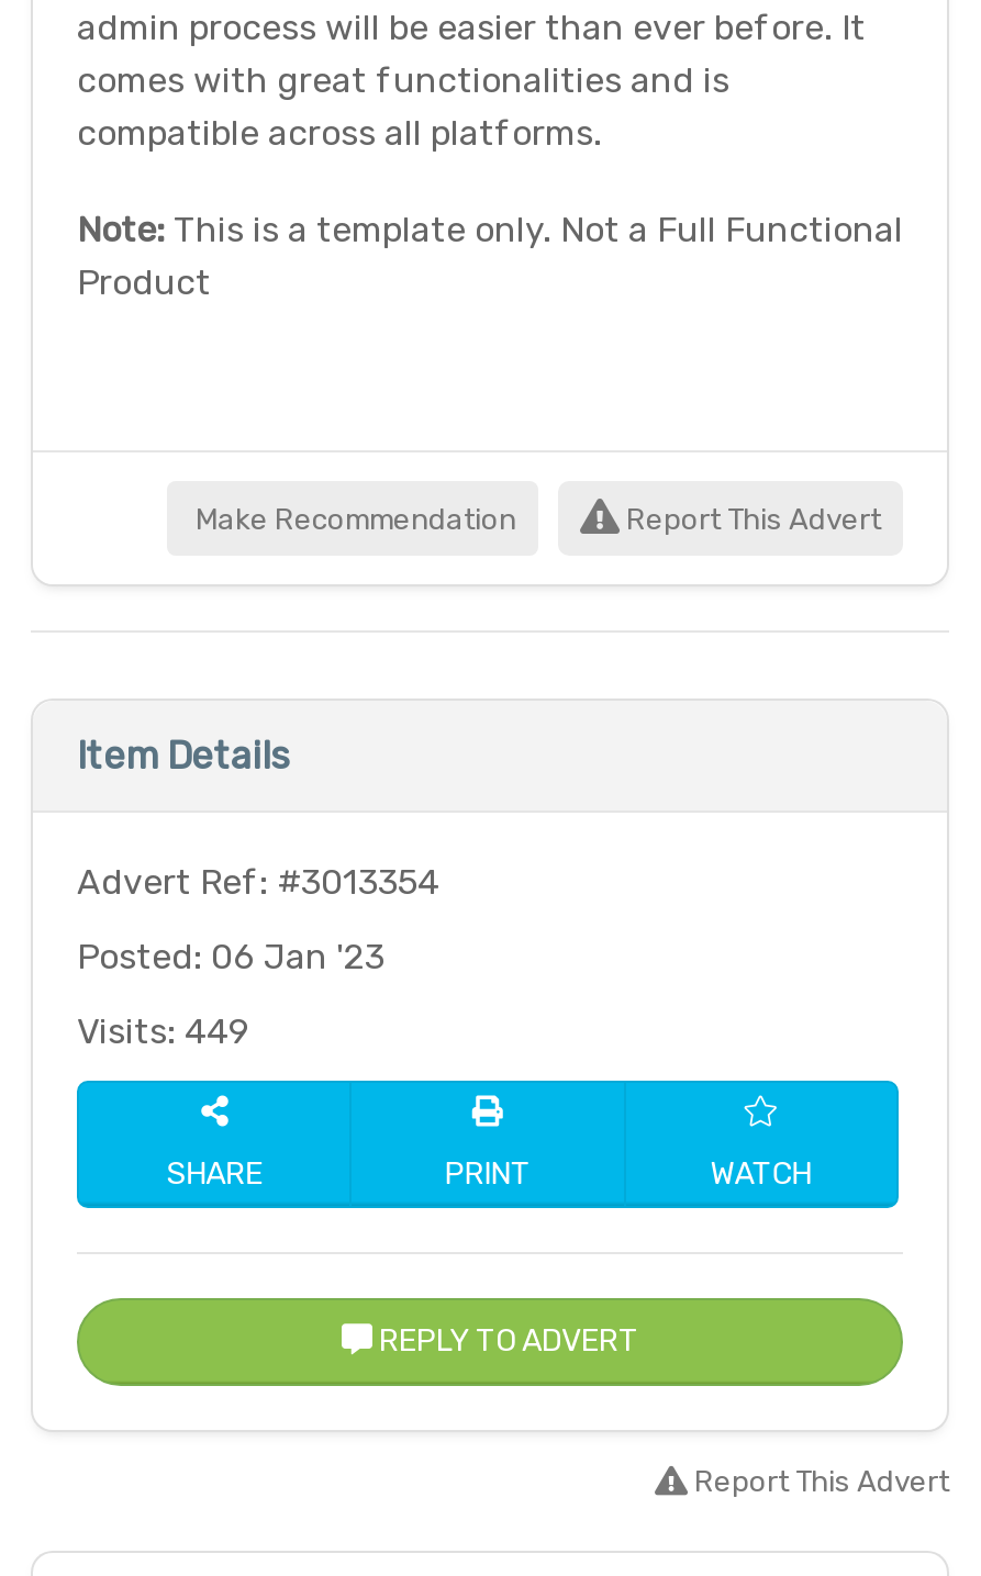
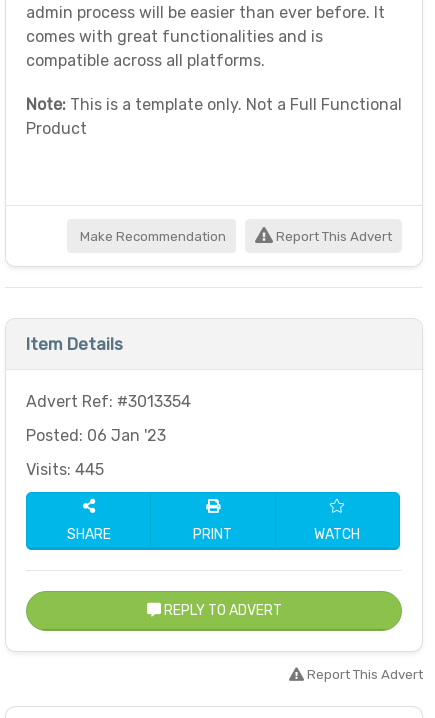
- Visits: 449
+ Visits: 445
